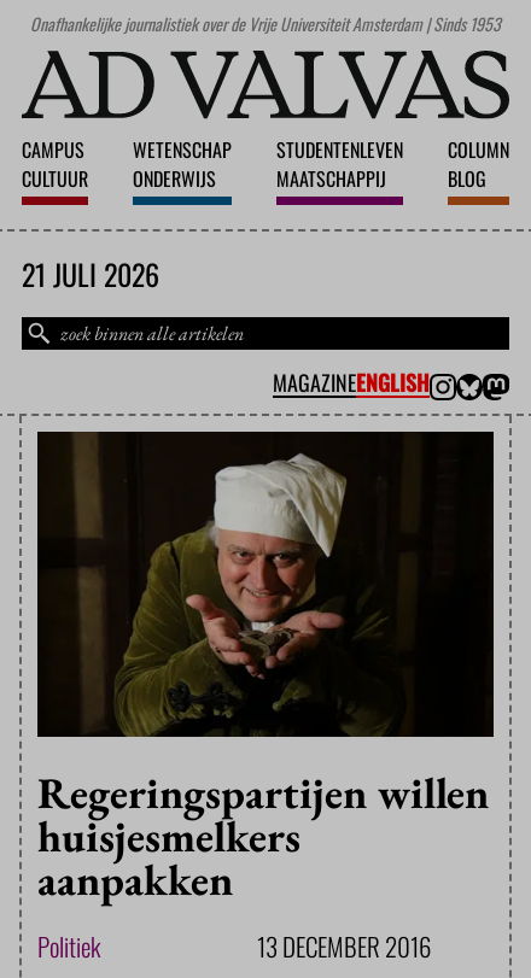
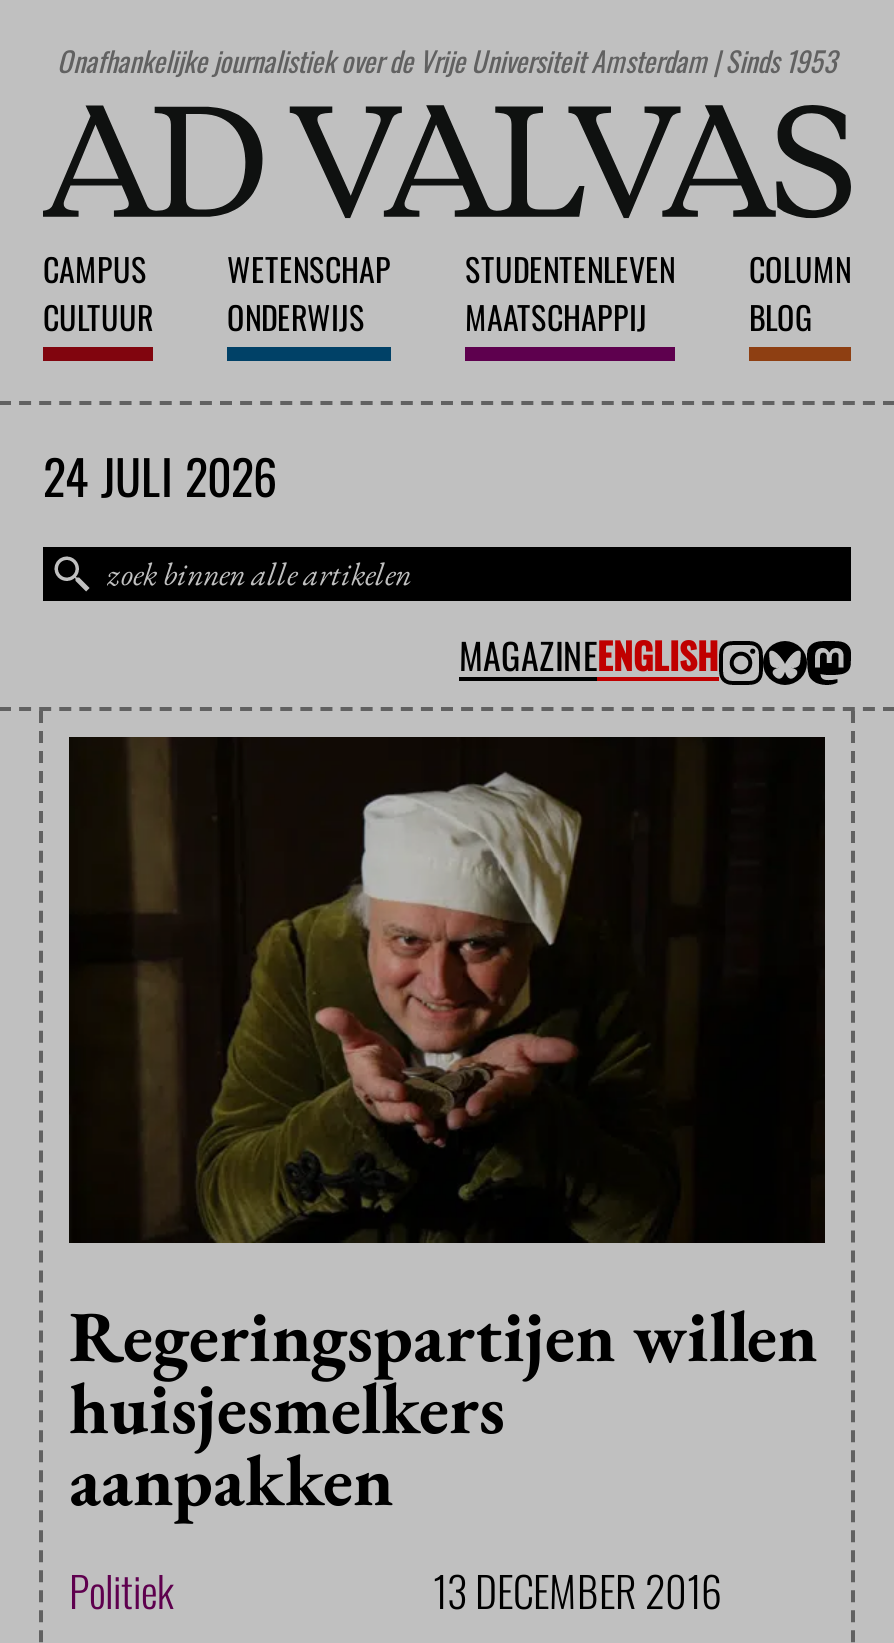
- 21 JULI 2026
+ 24 JULI 2026
